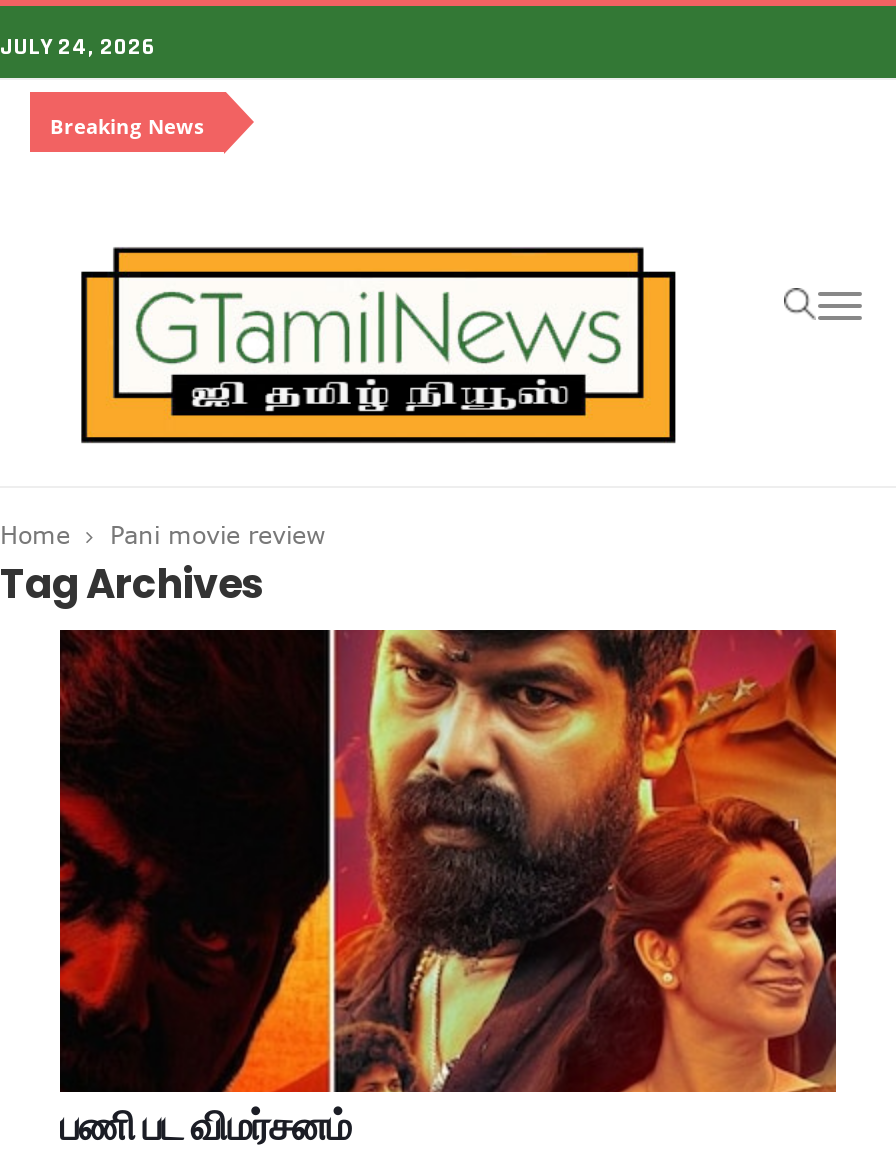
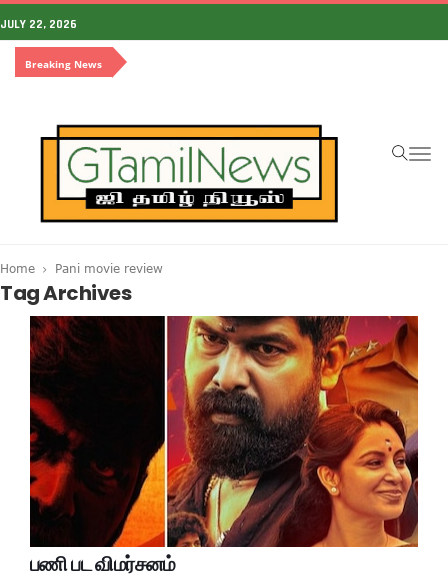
- JULY 24, 2026
+ JULY 22, 2026
